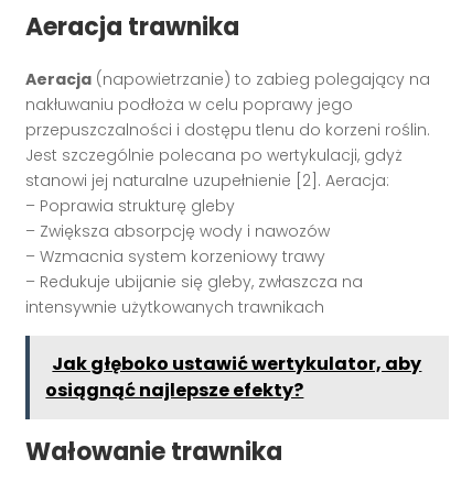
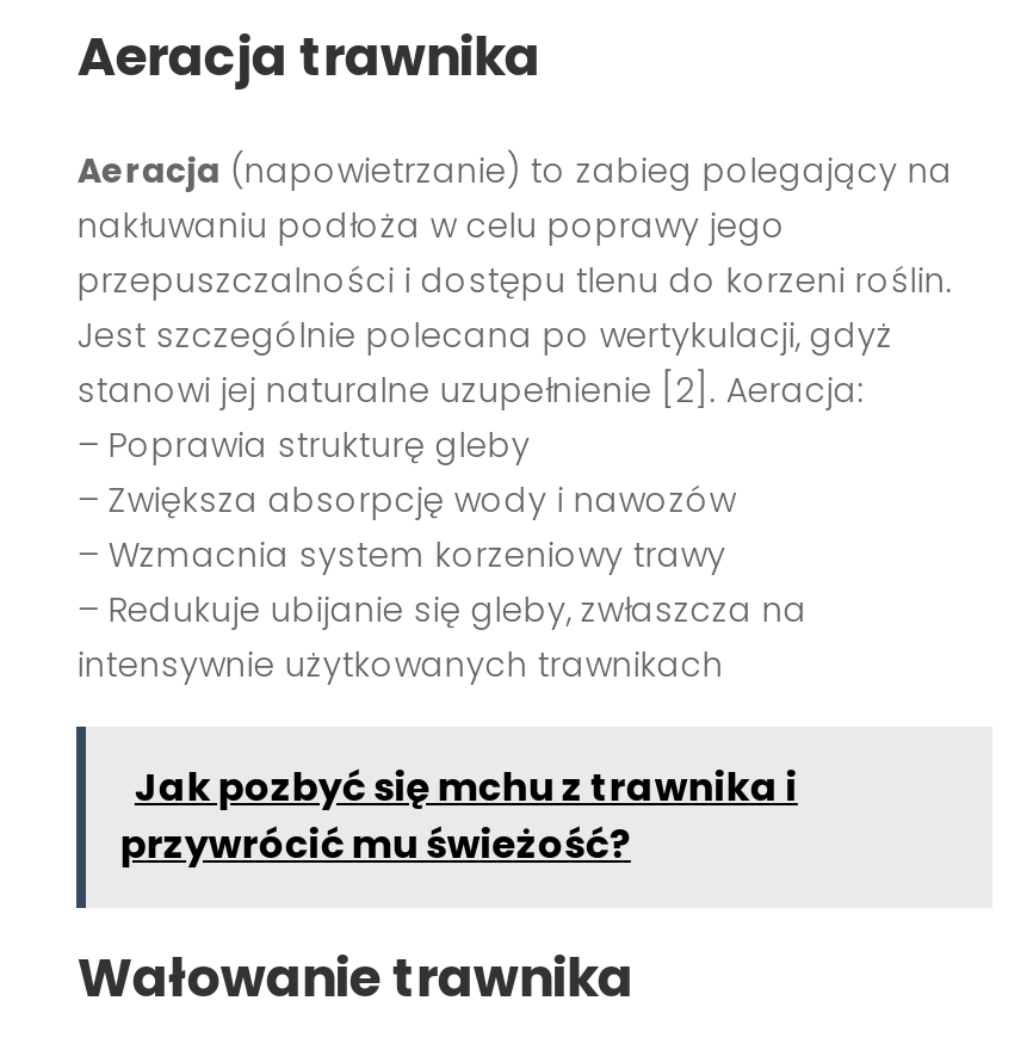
- Jak głęboko ustawić wertykulator, aby
- osiągnąć najlepsze efekty?
+ Jak pozbyć się mchu z trawnika i
+ przywrócić mu świeżość?
